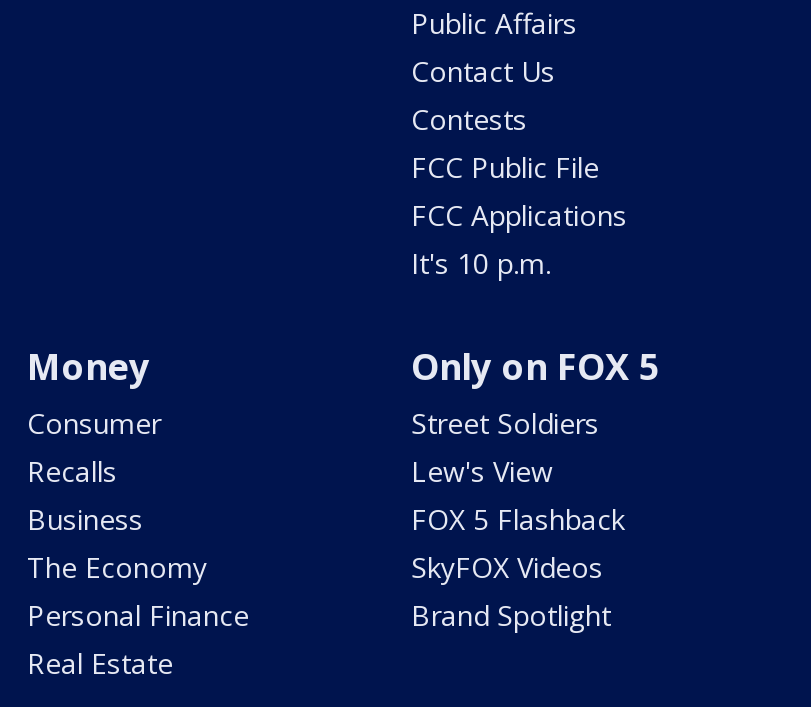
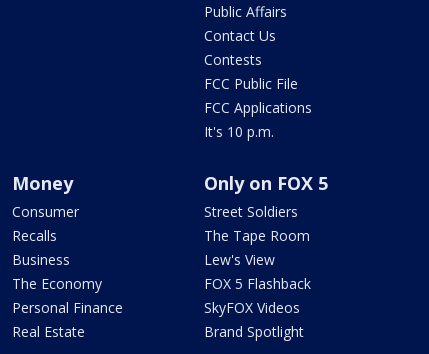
moved down: Lew's View | FOX 5 Flashback | SkyFOX Videos | Brand Spotlight

+ The Tape Room
